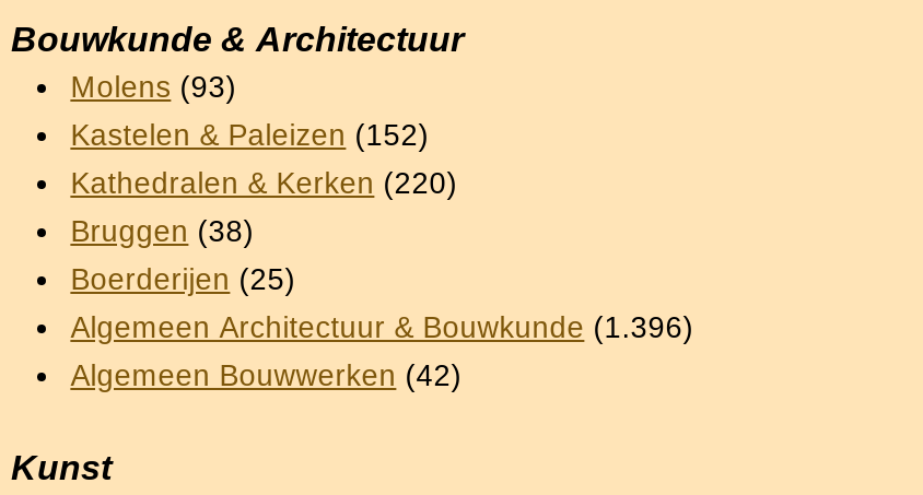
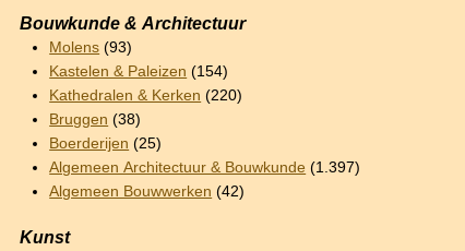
- Kastelen & Paleizen (152)
+ Kastelen & Paleizen (154)

- Algemeen Architectuur & Bouwkunde (1.396)
+ Algemeen Architectuur & Bouwkunde (1.397)
